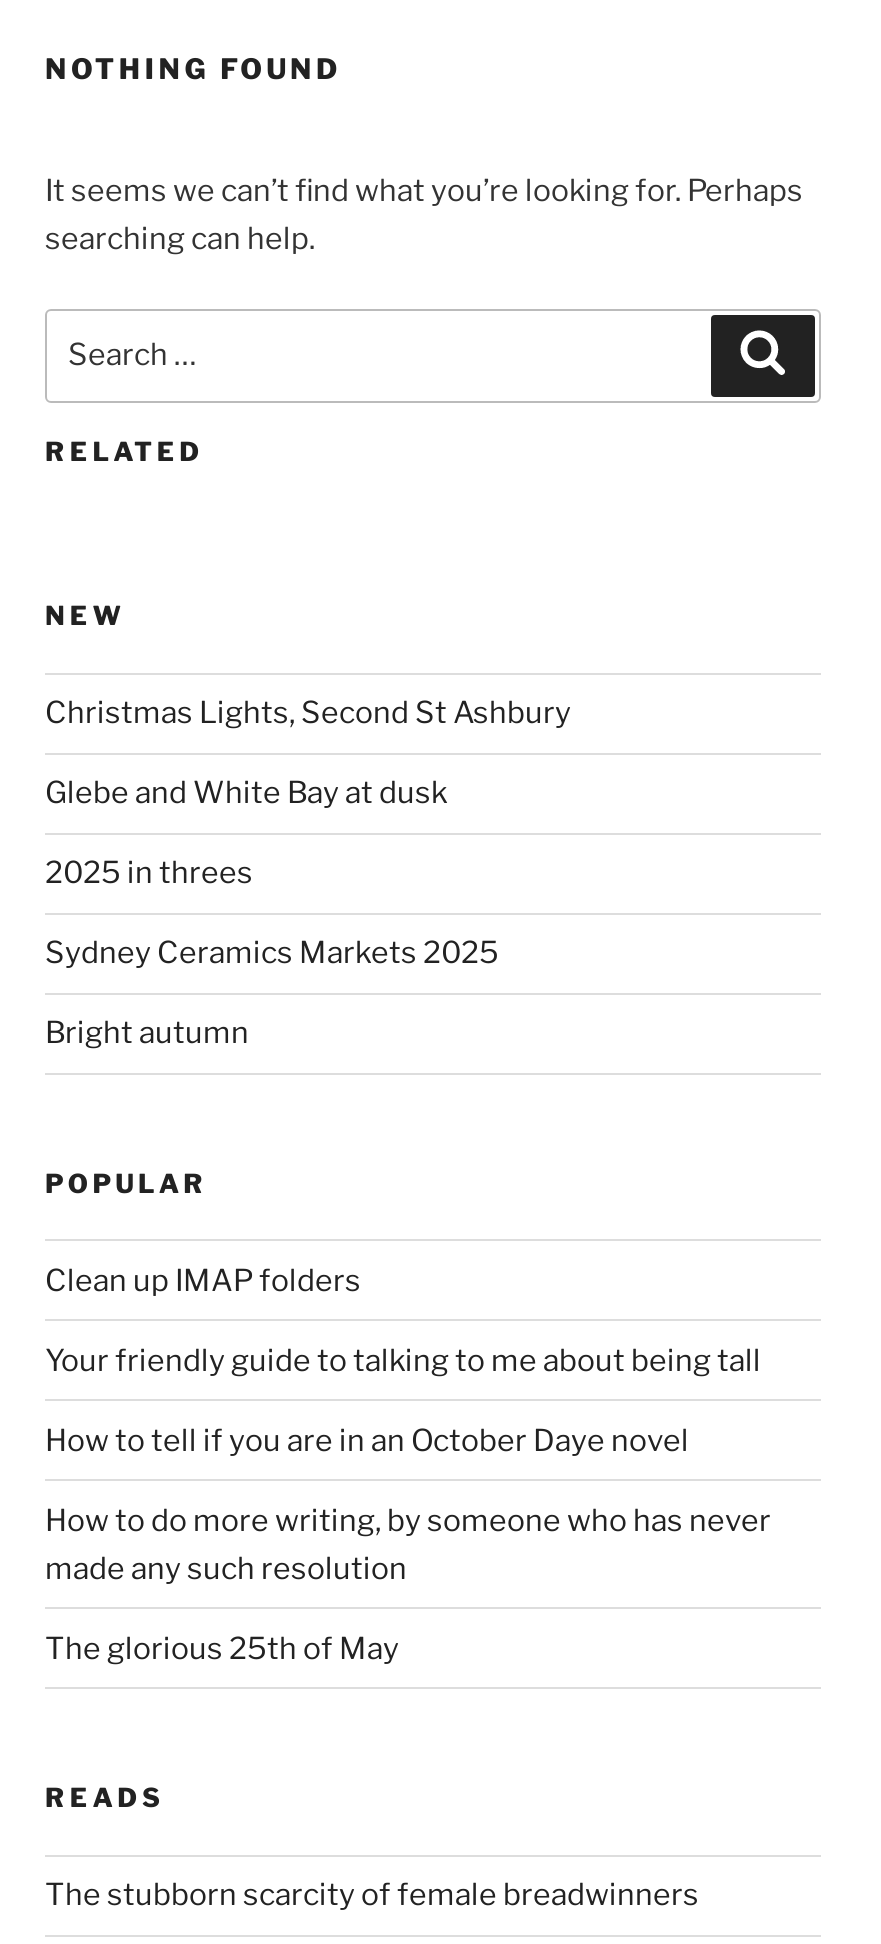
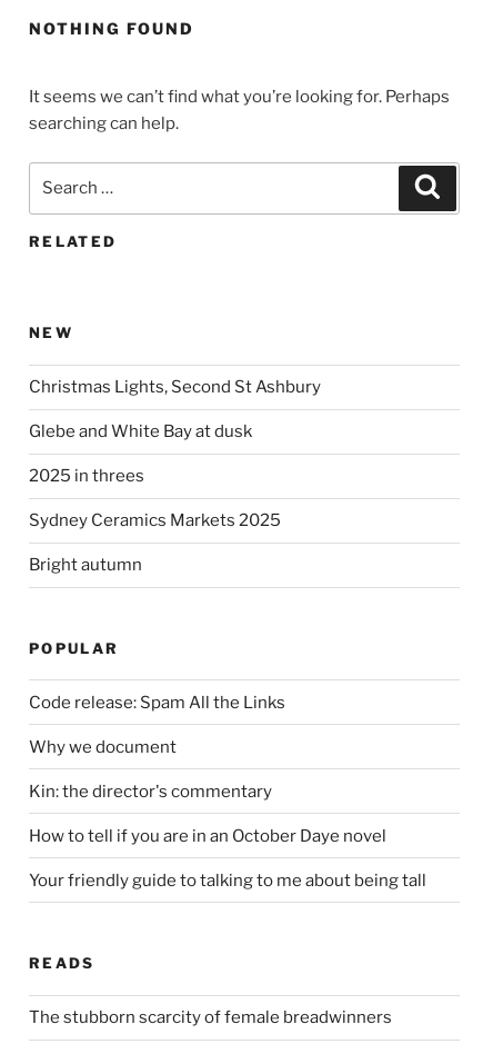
- Clean up IMAP folders
+ Code release: Spam All the Links
+ Why we document
+ Kin: the director's commentary

moved down: Your friendly guide to talking to me about being tall

moved down: How to tell if you are in an October Daye novel

- How to do more writing, by someone who has never
- made any such resolution
- The glorious 25th of May
